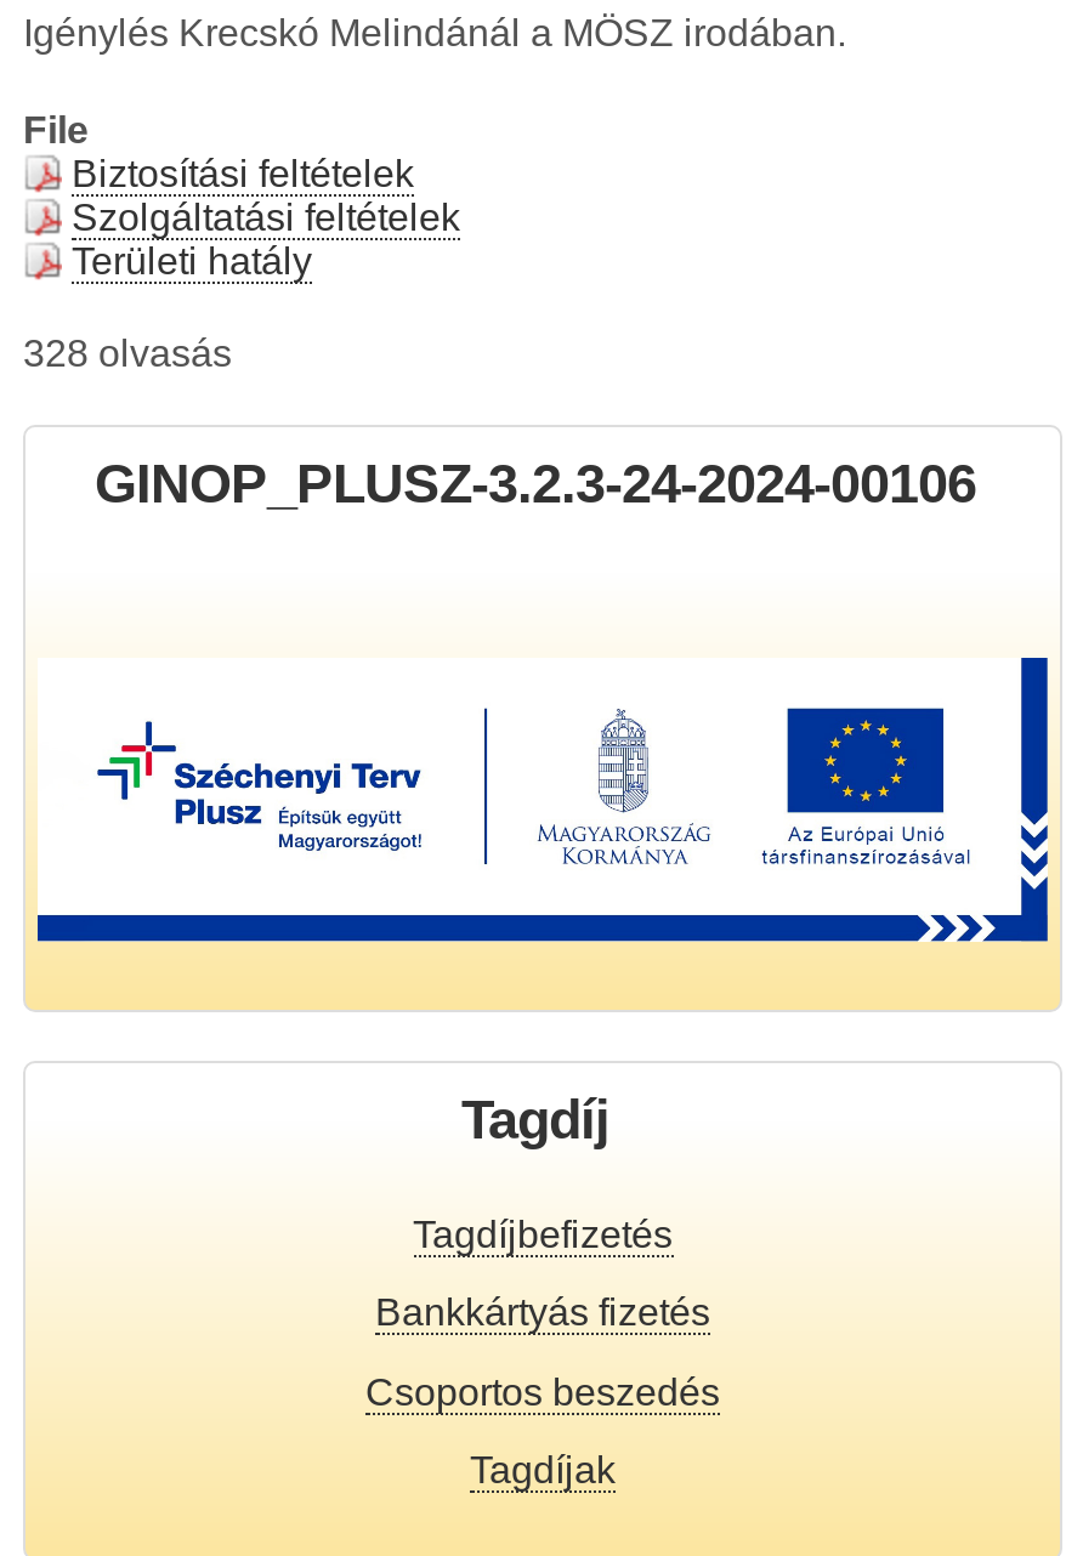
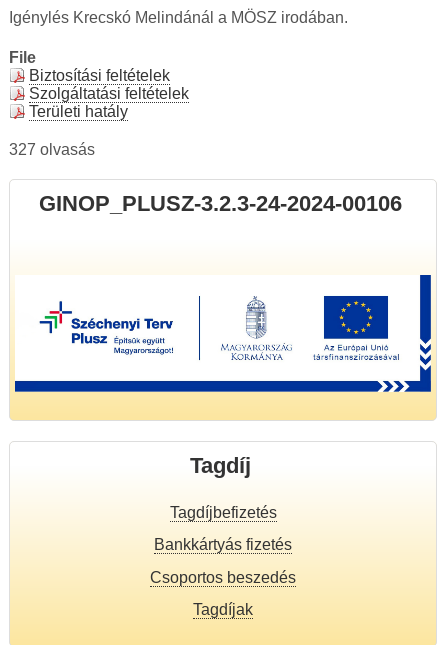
- 328 olvasás
+ 327 olvasás
